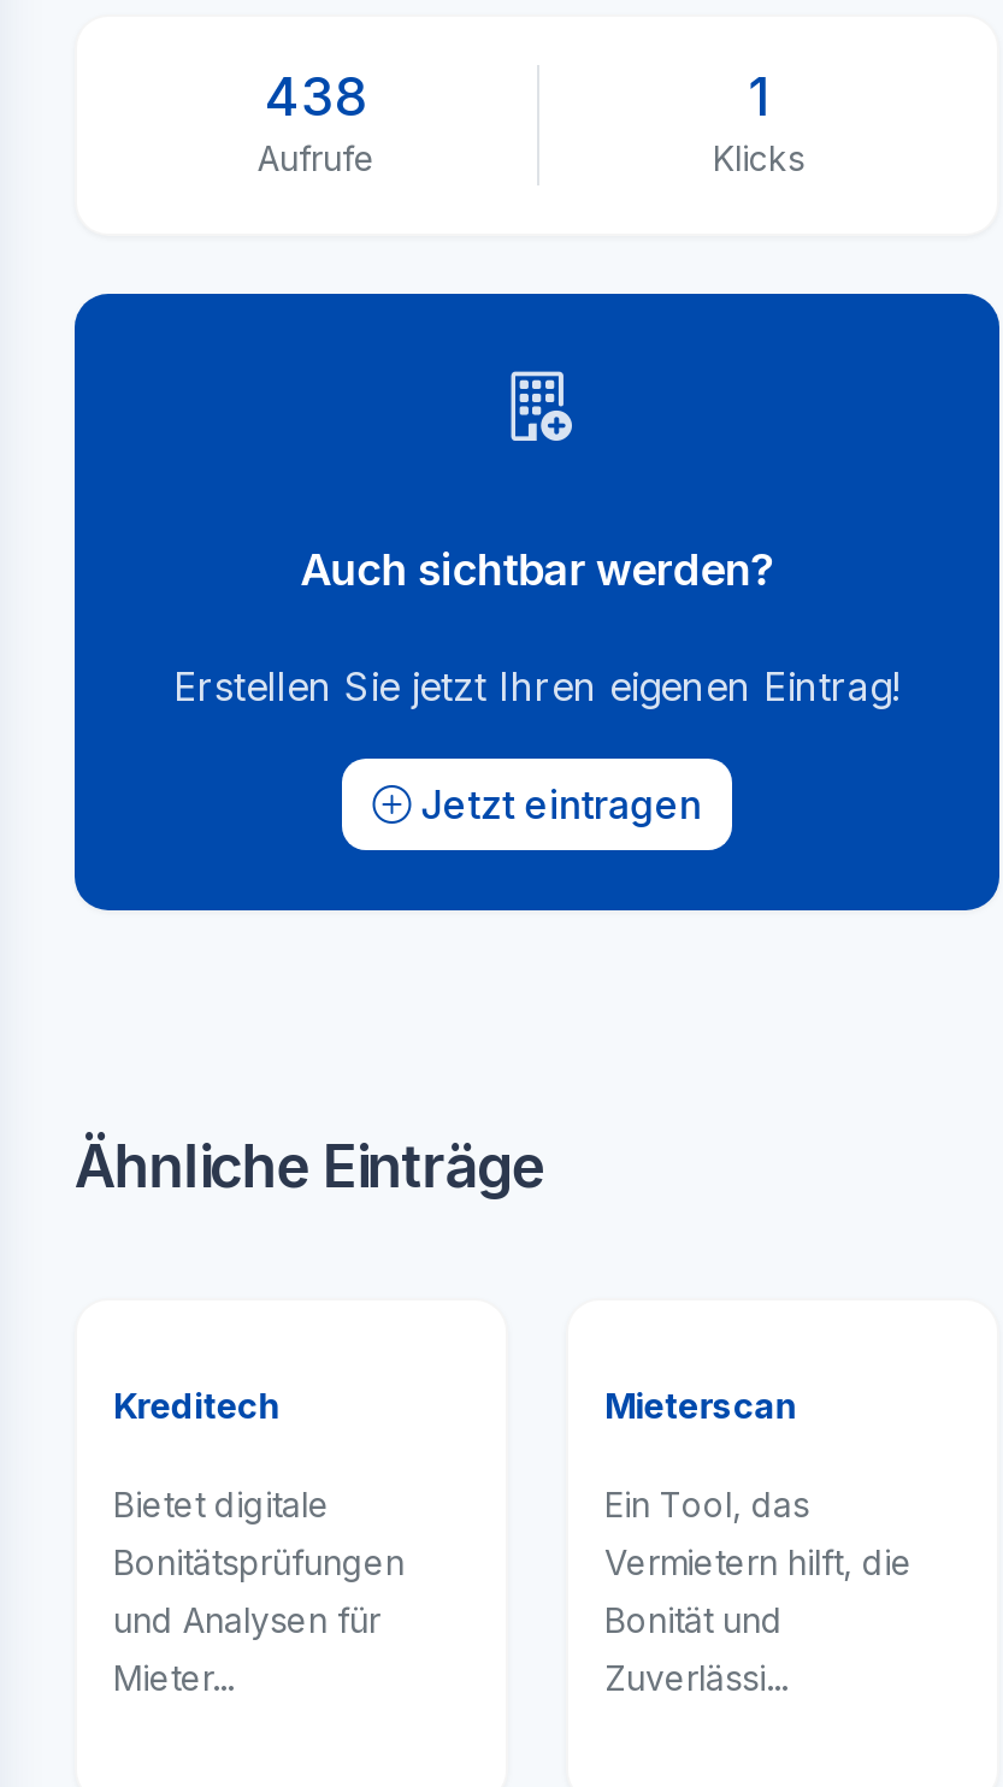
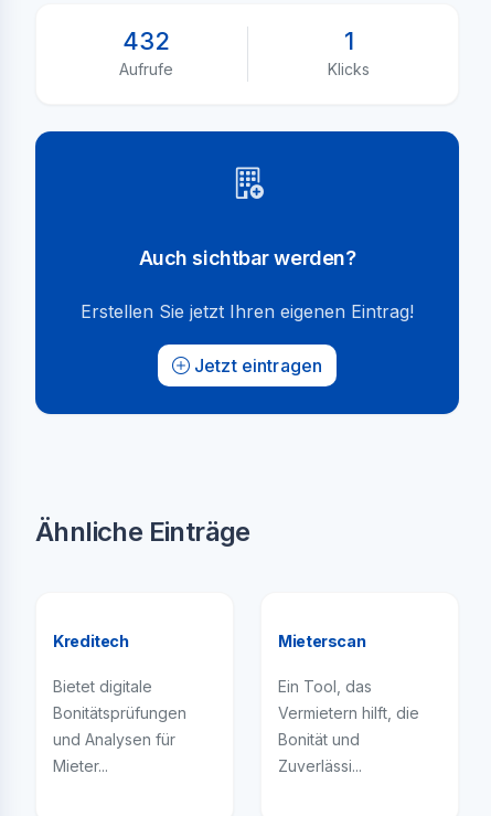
- 438
+ 432
